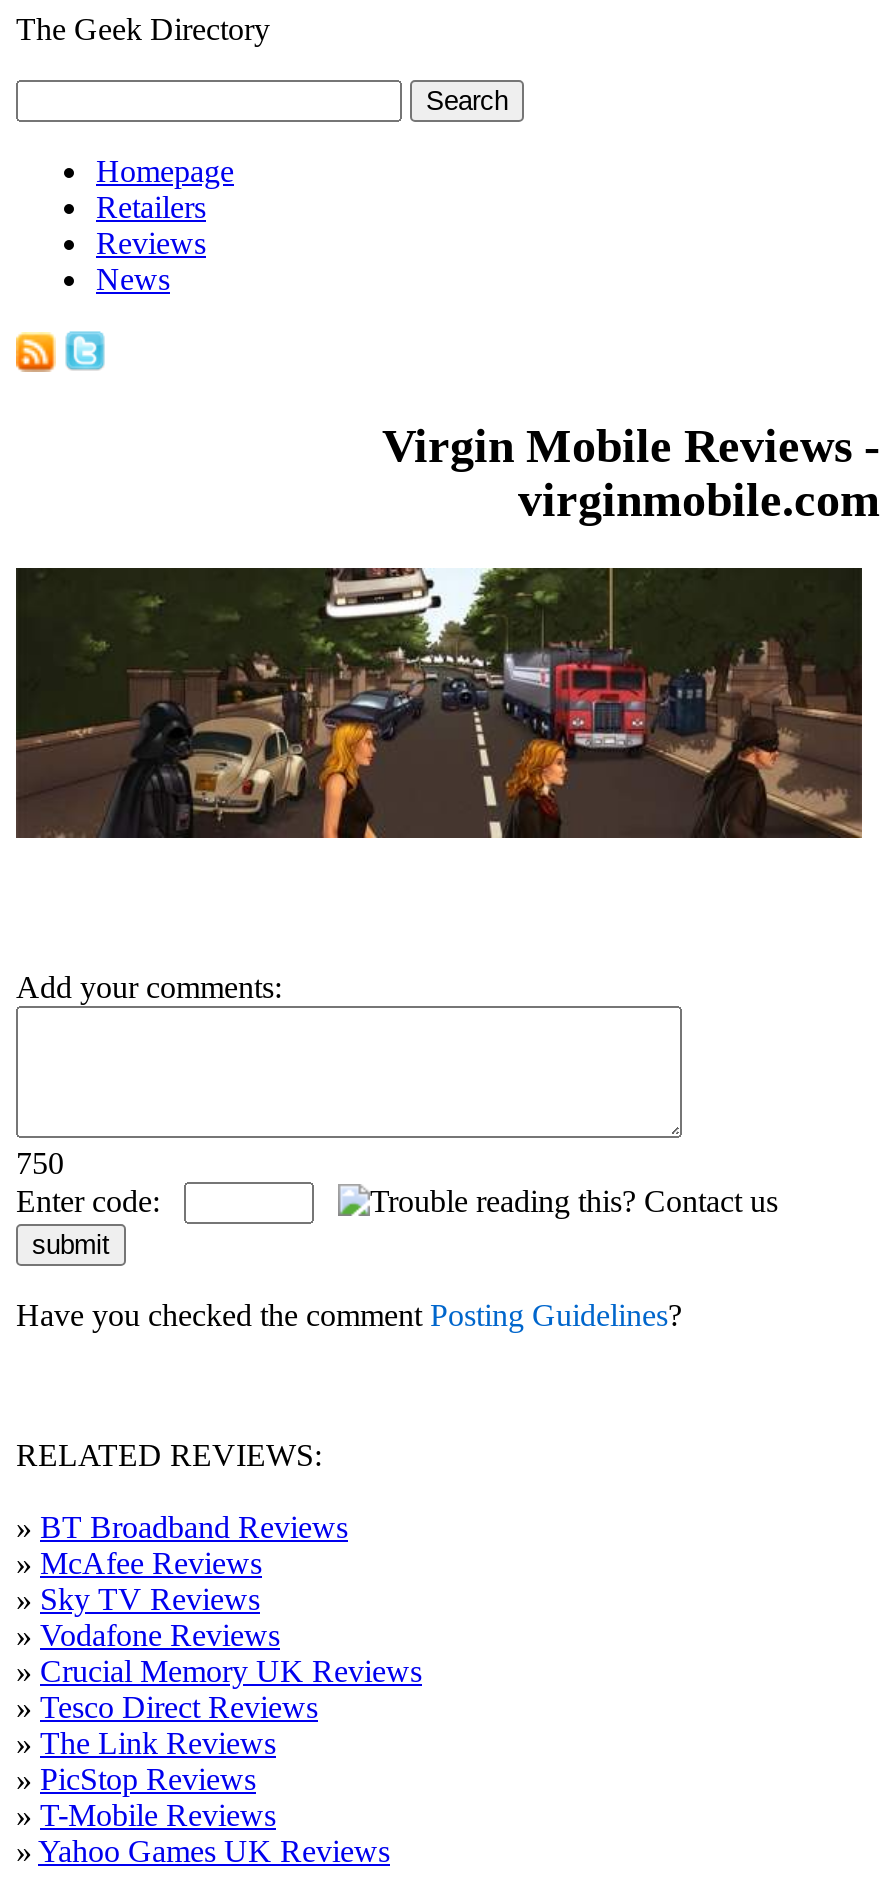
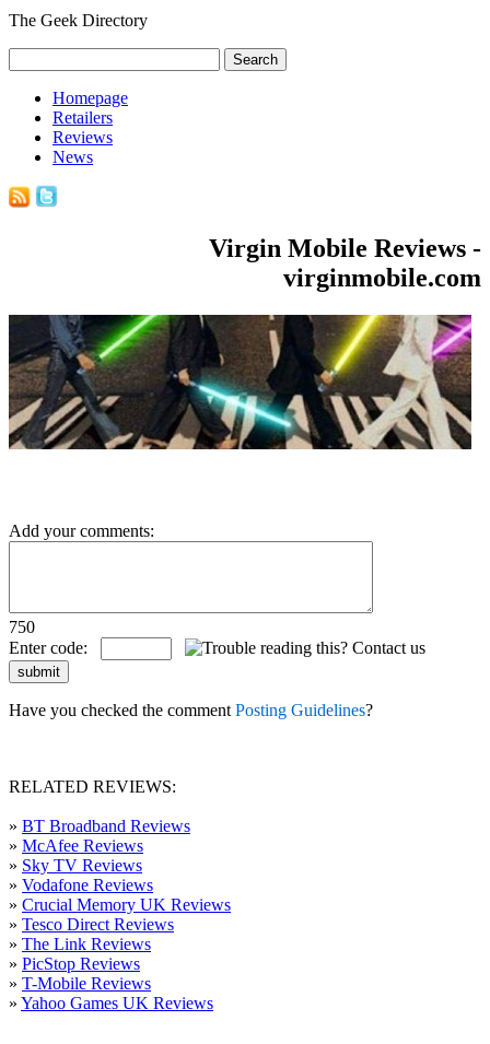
- [image]
+ [image]
